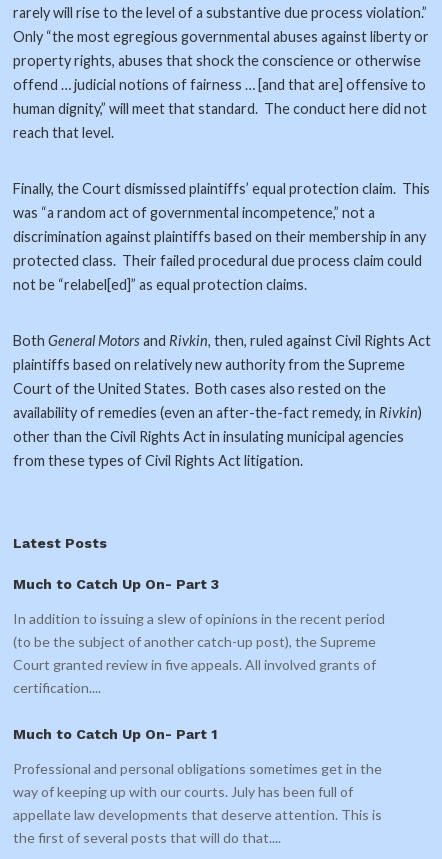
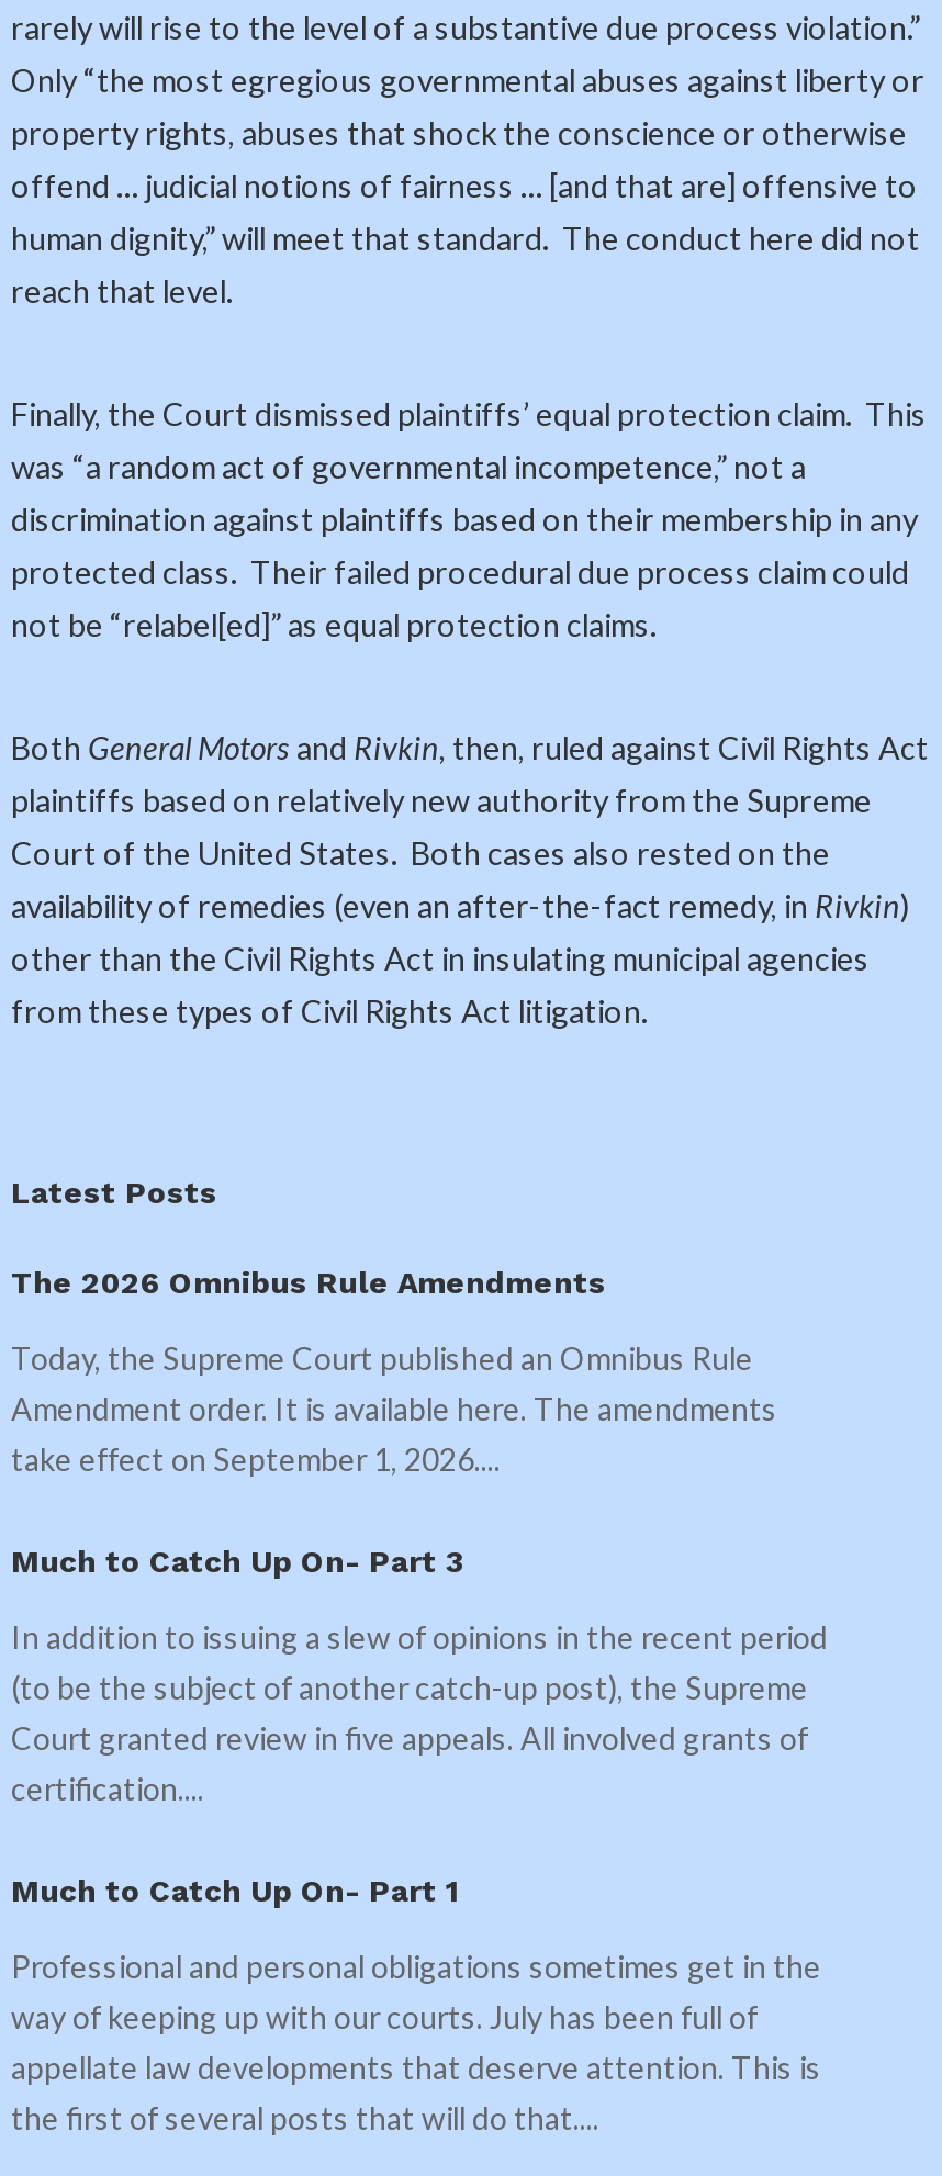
+ The 2026 Omnibus Rule Amendments
+ Today, the Supreme Court published an Omnibus Rule
+ Amendment order. It is available here. The amendments
+ take effect on September 1, 2026....
